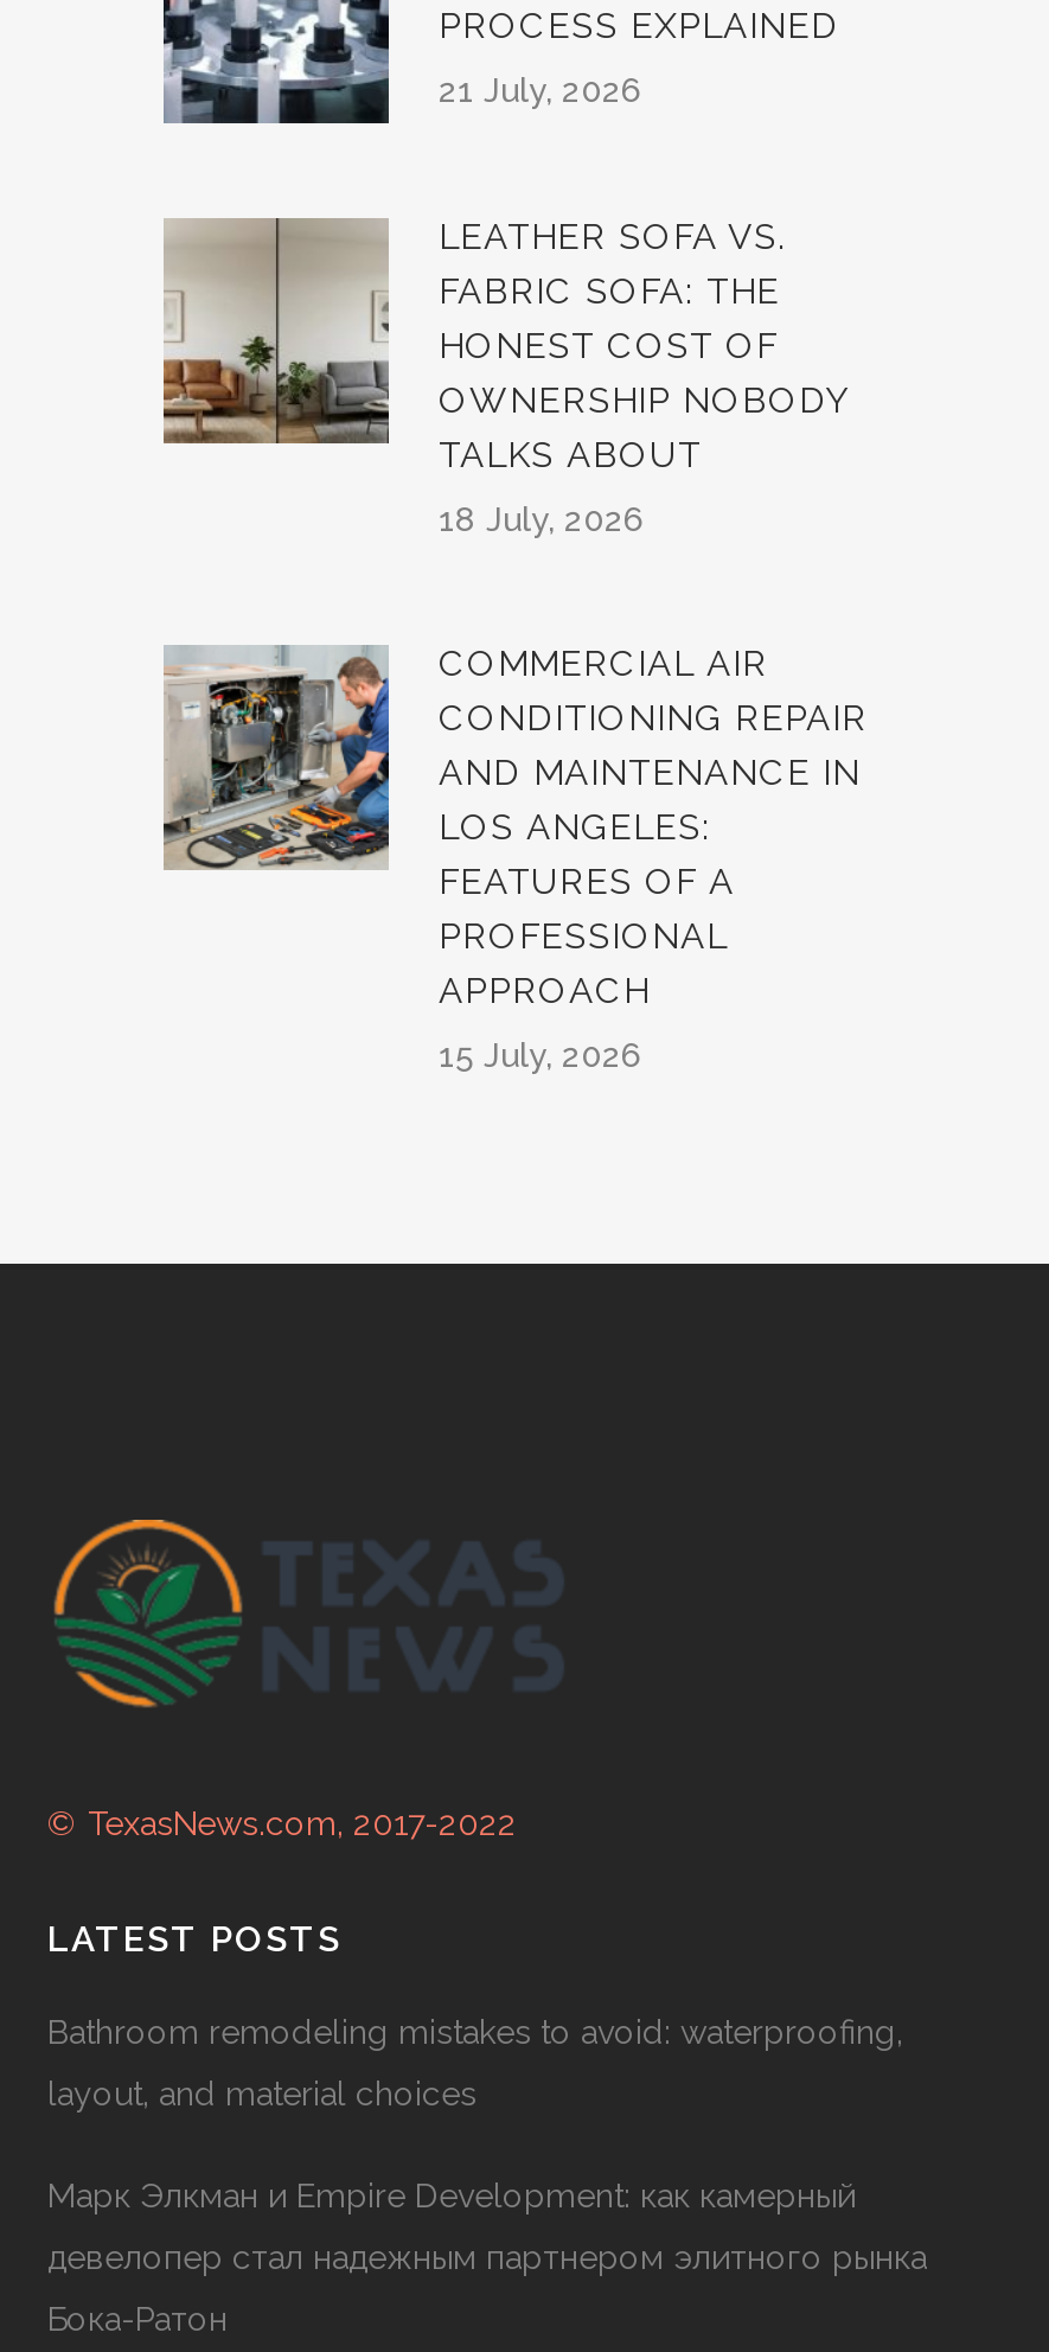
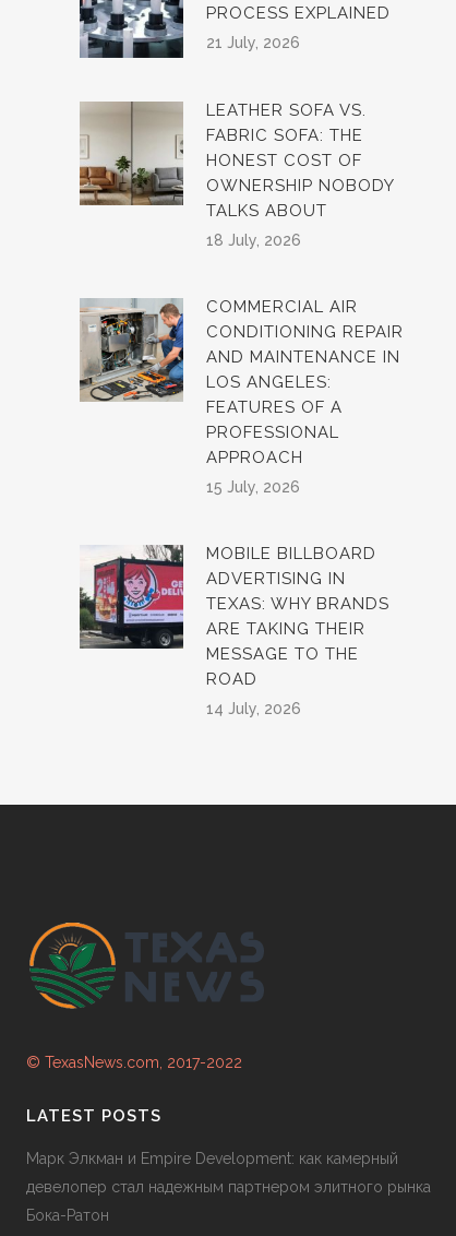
+ [image]
+ MOBILE BILLBOARD
+ ADVERTISING IN
+ TEXAS: WHY BRANDS
+ ARE TAKING THEIR
+ MESSAGE TO THE
+ ROAD
+ 14 July, 2026

moved down: [image] | © TexasNews.com, 2017-2022 | LATEST POSTS

- Bathroom remodeling mistakes to avoid: waterproofing,
- layout, and material choices
